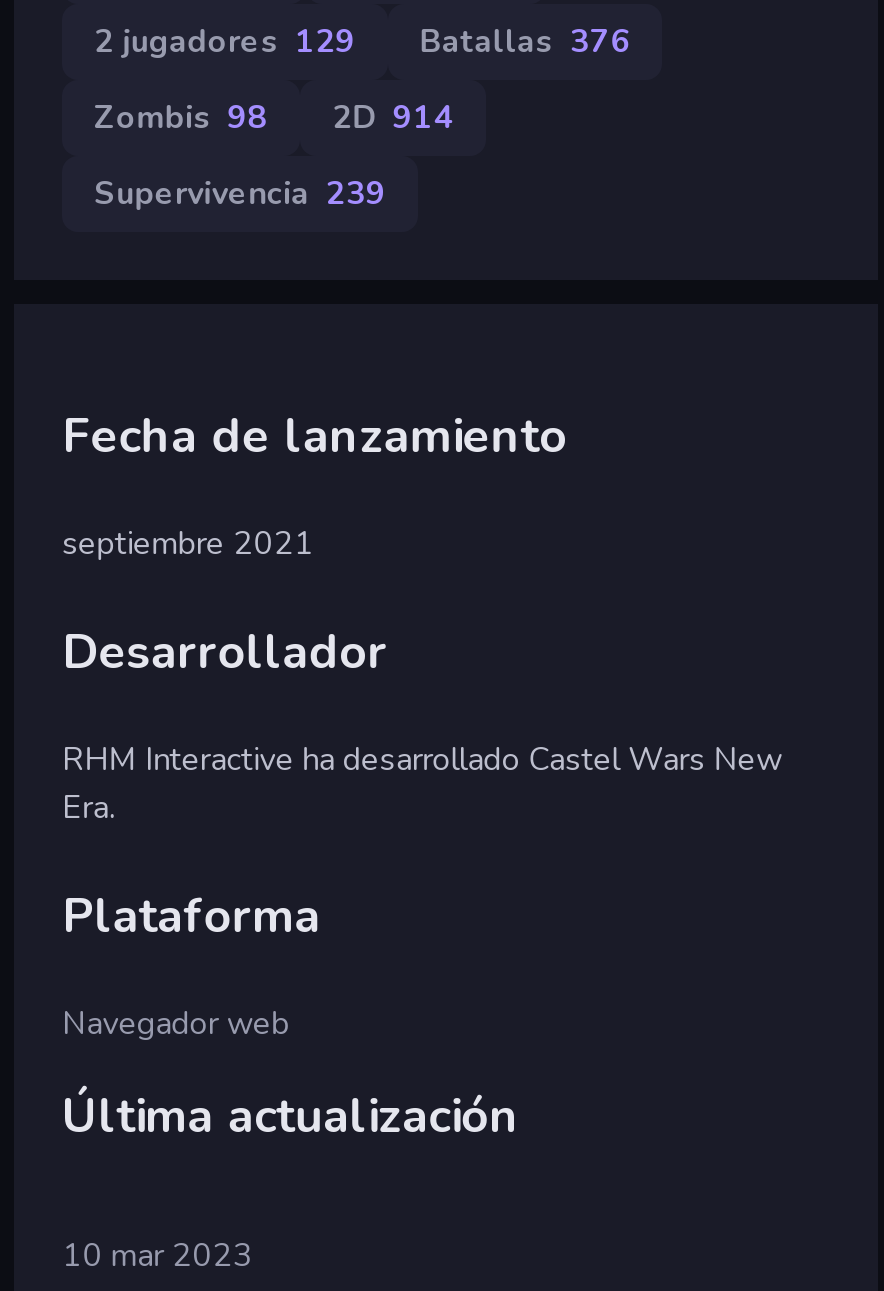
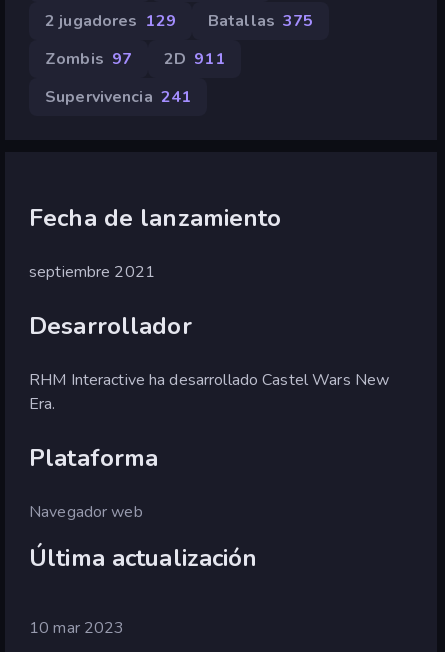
- 2 jugadores 129 Batallas 376
+ 2 jugadores 129 Batallas 375

- Zombis 98
+ Zombis 97

- 2D 914
+ 2D 911

- Supervivencia 239
+ Supervivencia 241
